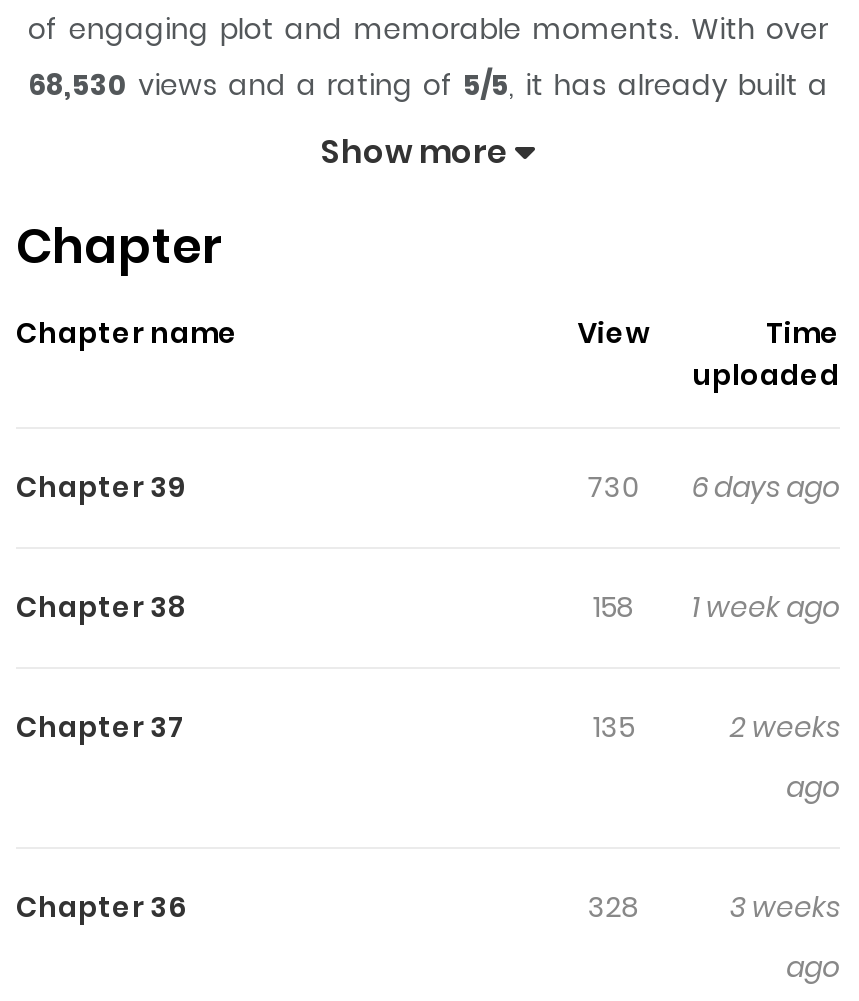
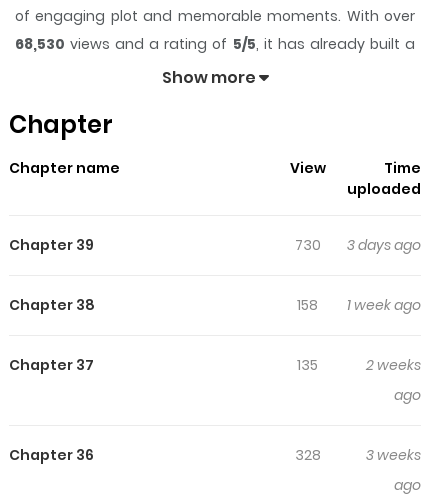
- 730 6 days ago
+ 730 3 days ago
